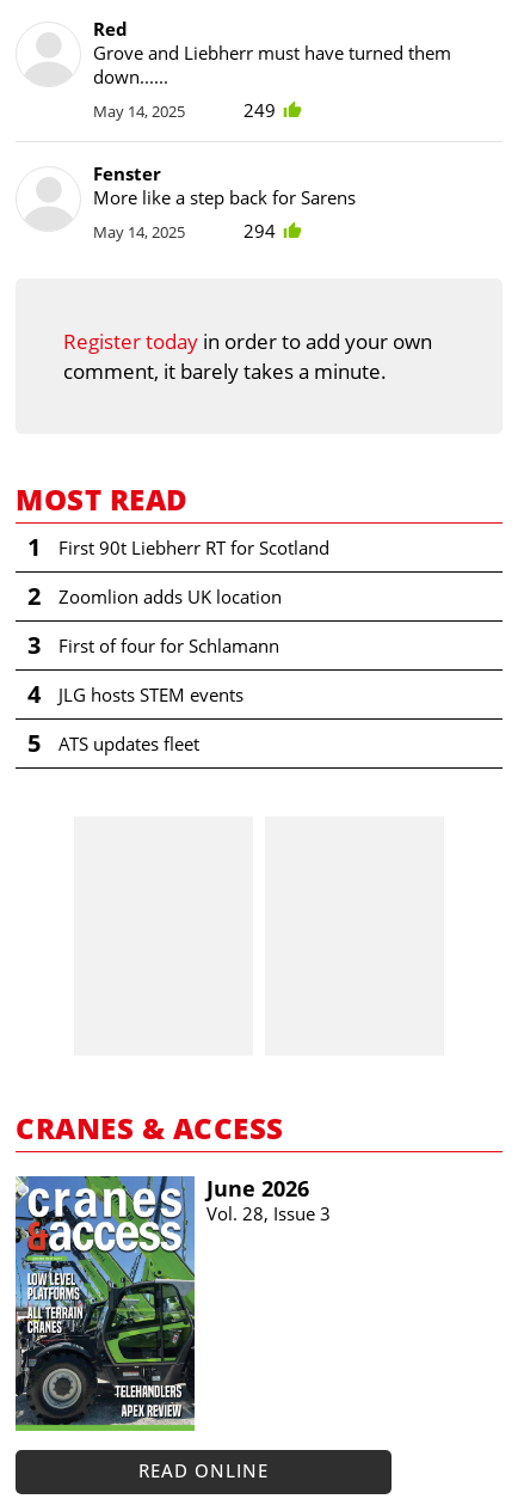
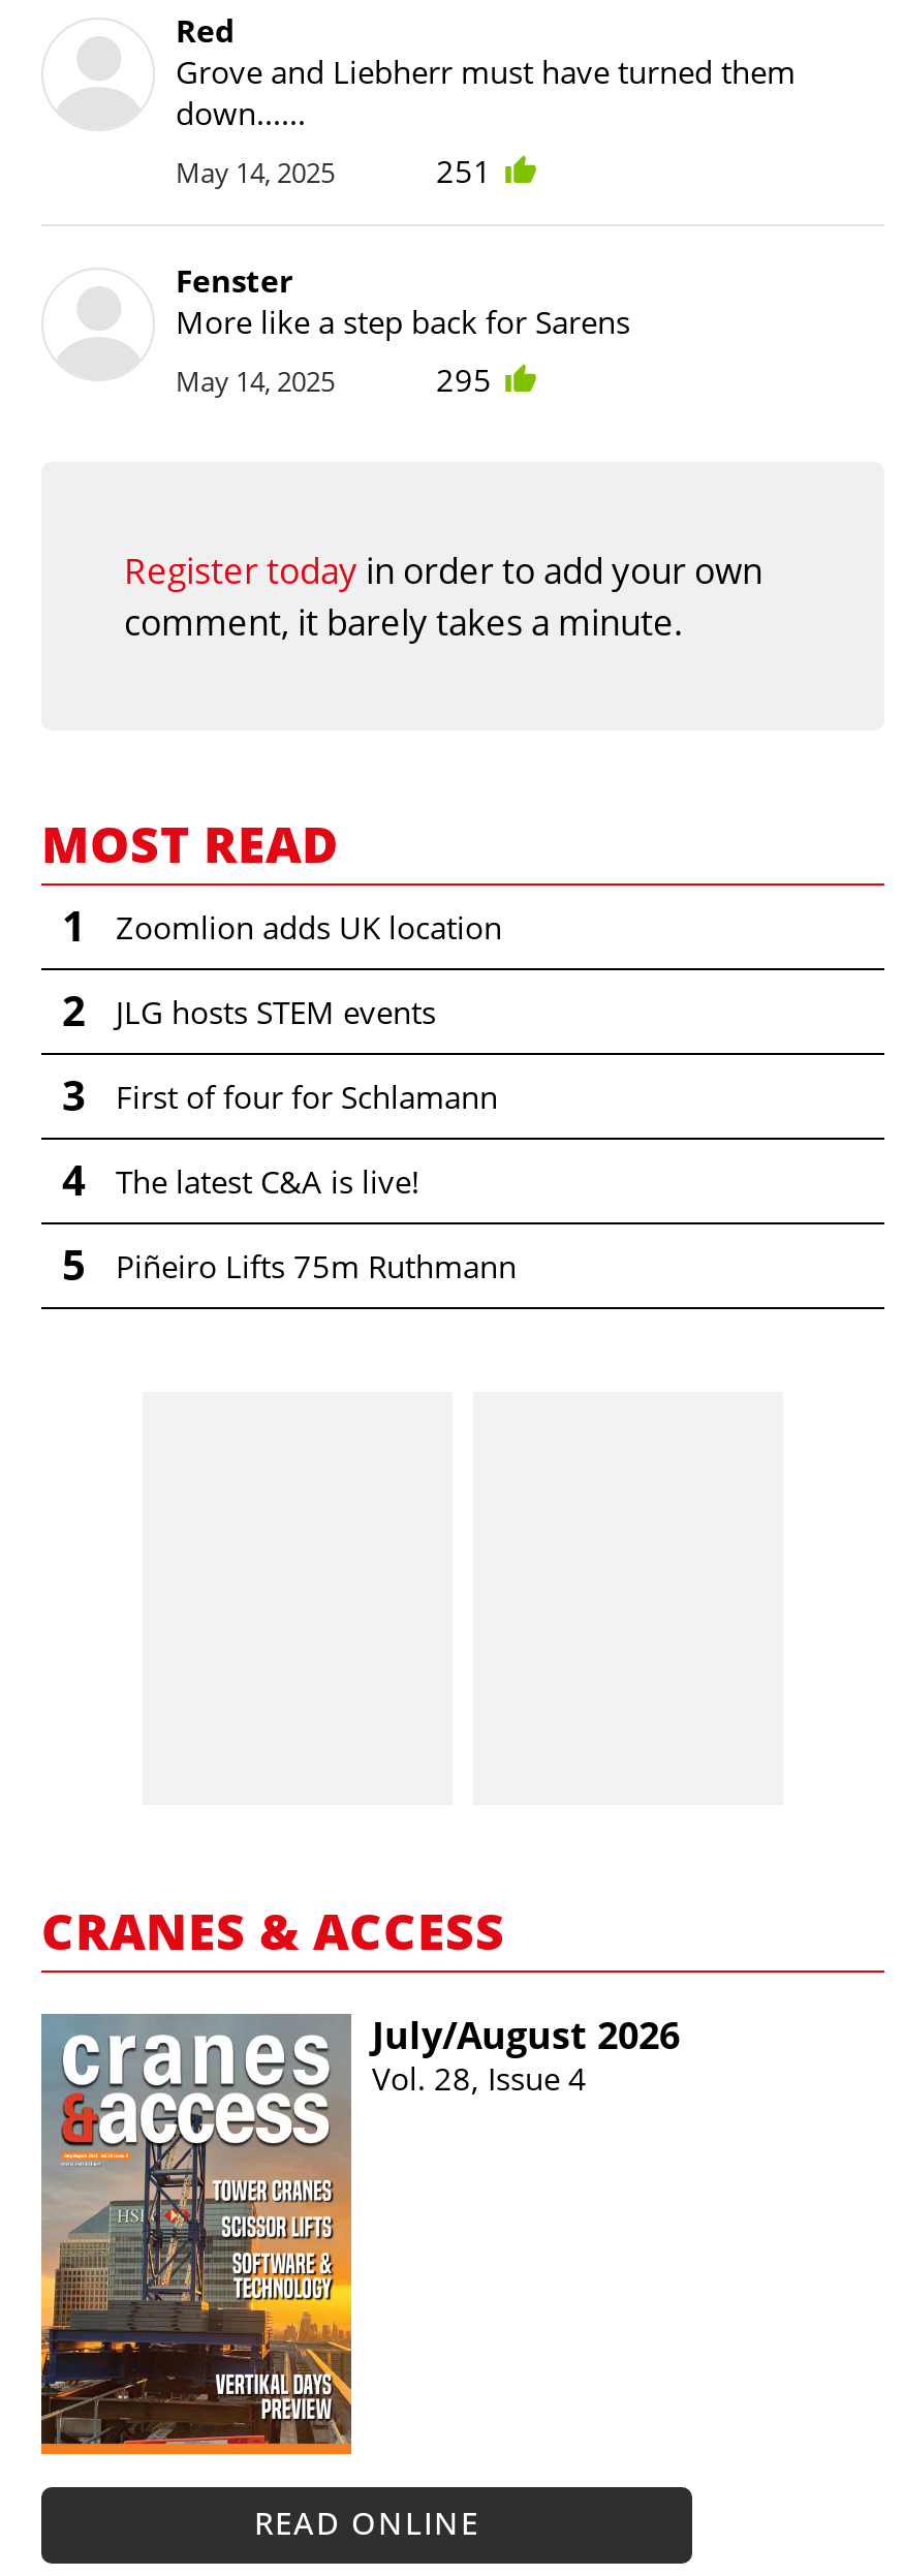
- 249
+ 251

- 294
+ 295

- First 90t Liebherr RT for Scotland

moved up: Zoomlion adds UK location

moved up: JLG hosts STEM events

+ The latest C&A is live!

- ATS updates fleet
+ Piñeiro Lifts 75m Ruthmann

- [image]
- June 2026
- Vol. 28, Issue 3
+ [image]
+ July/August 2026
+ Vol. 28, Issue 4
